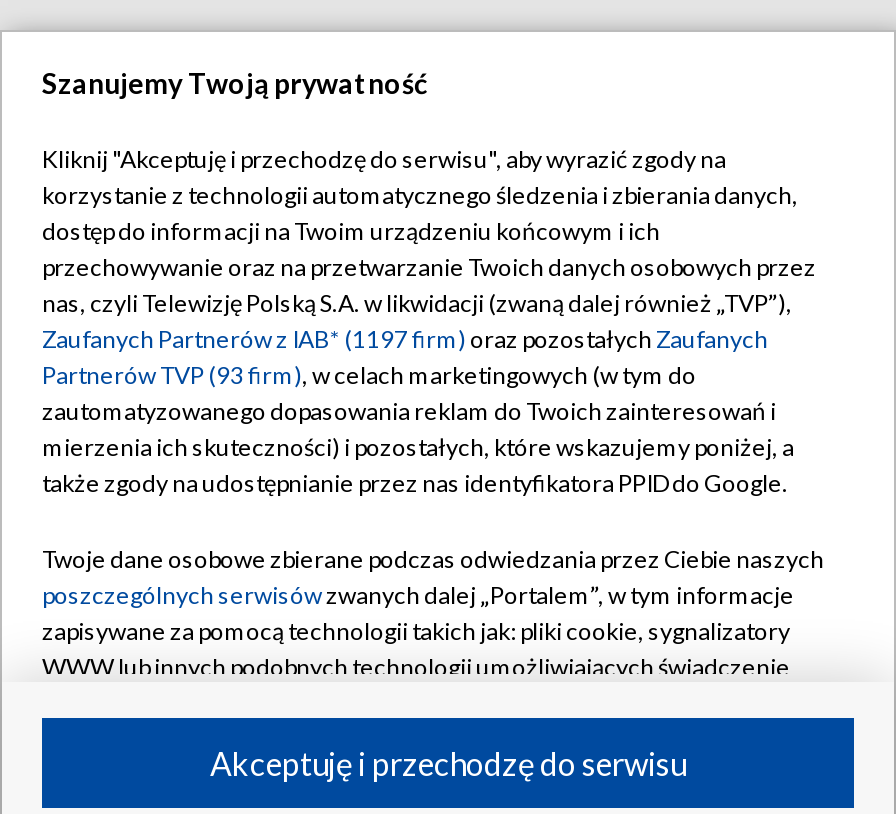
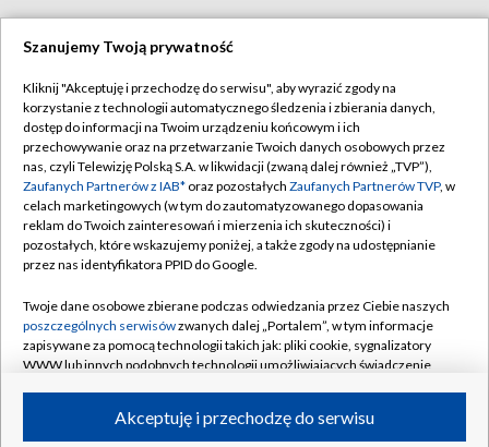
- Zaufanych Partnerów z IAB* (1197 firm) oraz pozostałych Zaufanych
- Partnerów TVP (93 firm), w celach marketingowych (w tym do
- zautomatyzowanego dopasowania reklam do Twoich zainteresowań i
- mierzenia ich skuteczności) i pozostałych, które wskazujemy poniżej, a
- także zgody na udostępnianie przez nas identyfikatora PPID do Google.
+ Zaufanych Partnerów z IAB* oraz pozostałych Zaufanych Partnerów TVP, w
+ celach marketingowych (w tym do zautomatyzowanego dopasowania
+ reklam do Twoich zainteresowań i mierzenia ich skuteczności) i
+ pozostałych, które wskazujemy poniżej, a także zgody na udostępnianie
+ przez nas identyfikatora PPID do Google.
